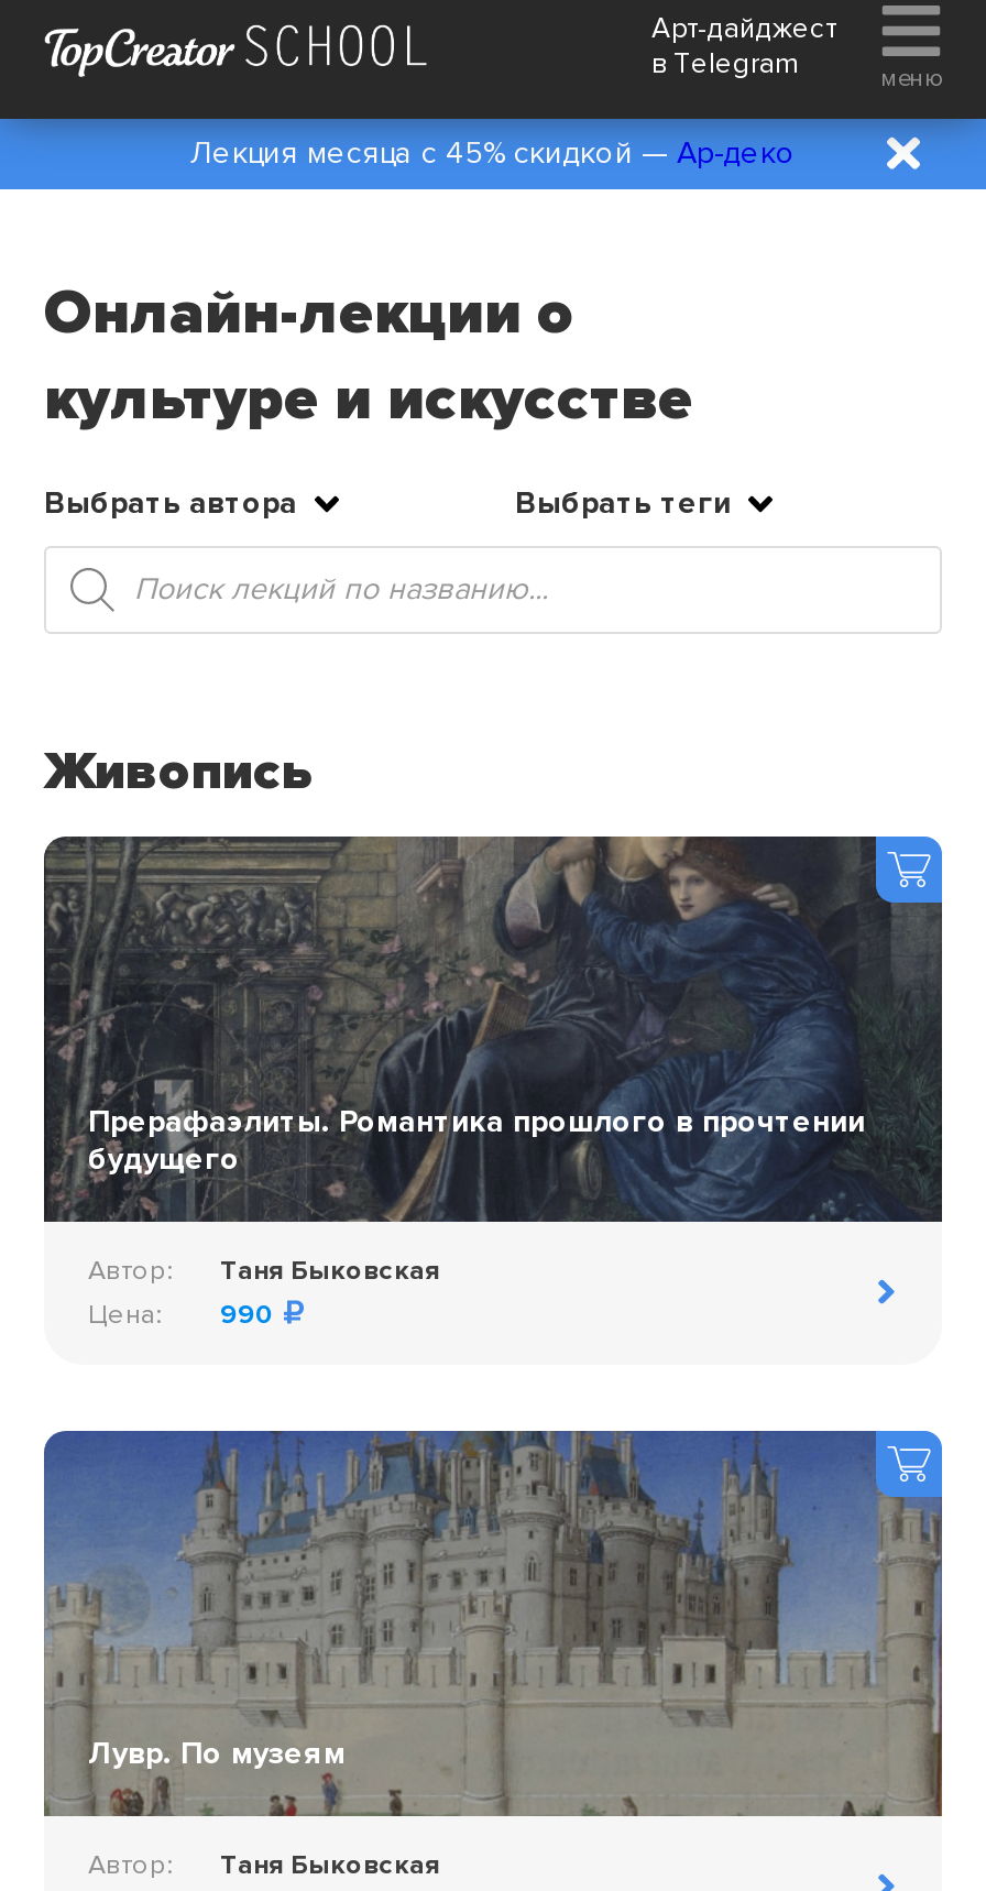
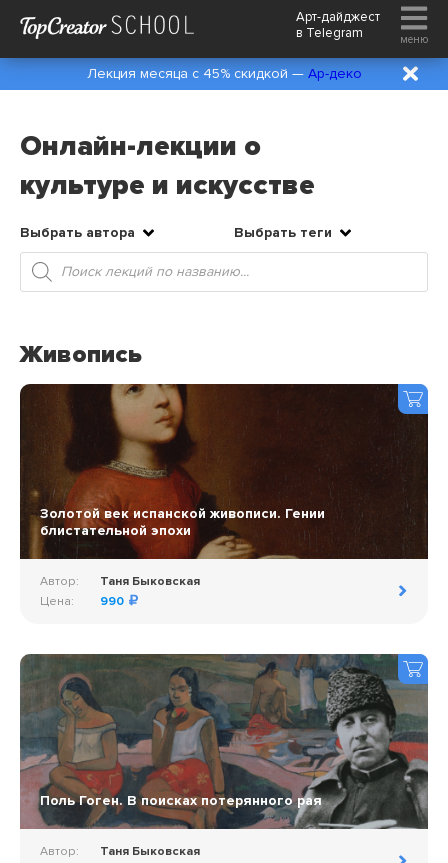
- [image]
- Прерафаэлиты. Романтика прошлого в прочтении
- будущего
+ [image]
+ Золотой век испанской живописи. Гении
+ блистательной эпохи

- [image]
- Лувр. По музеям
+ [image]
+ Поль Гоген. В поисках потерянного рая
